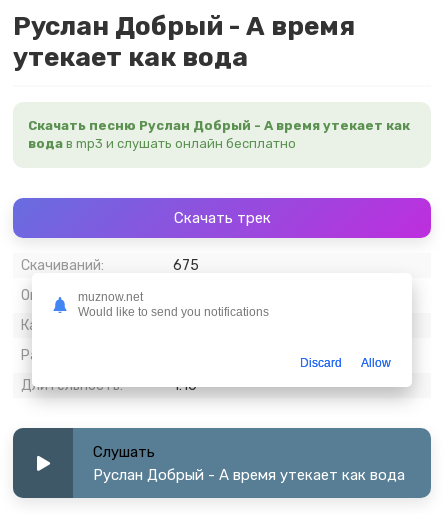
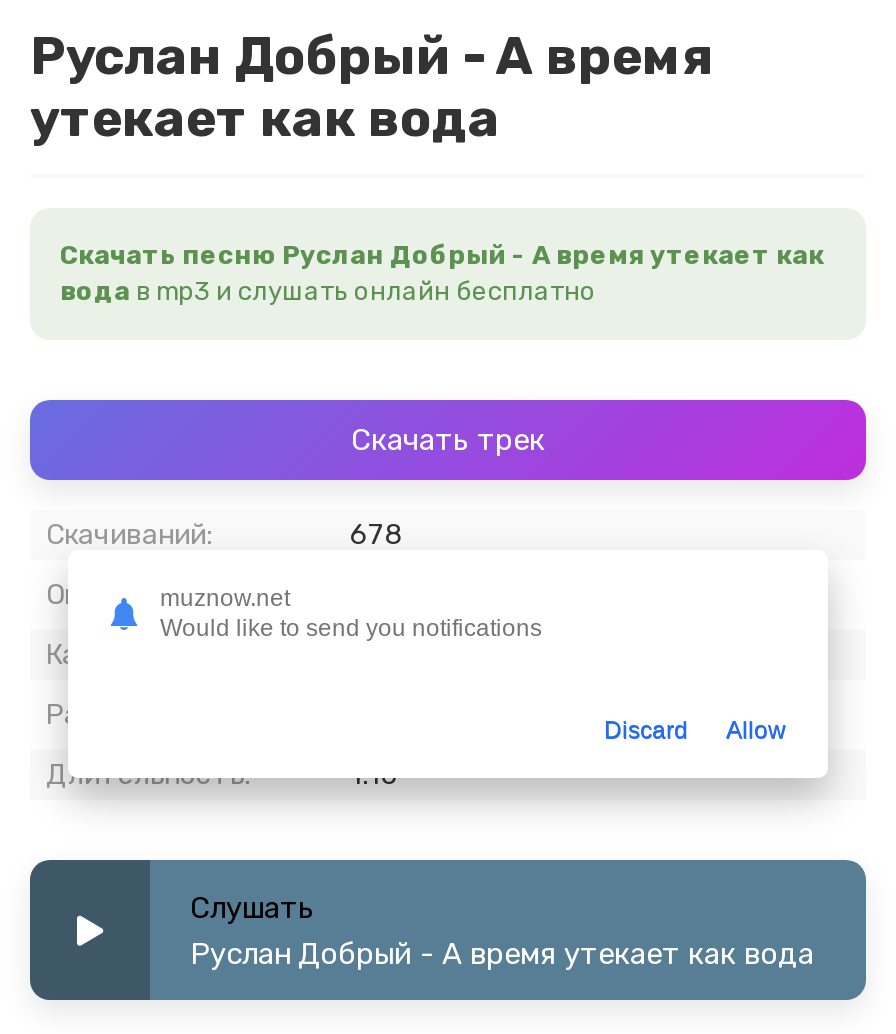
- 675
+ 678
